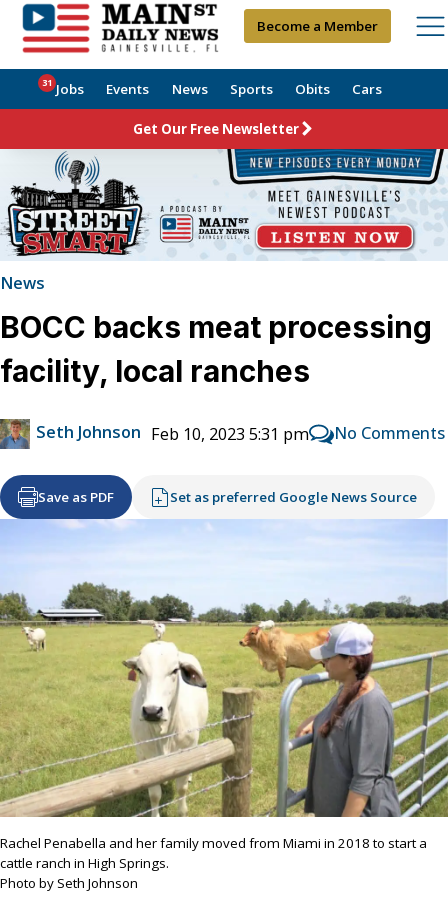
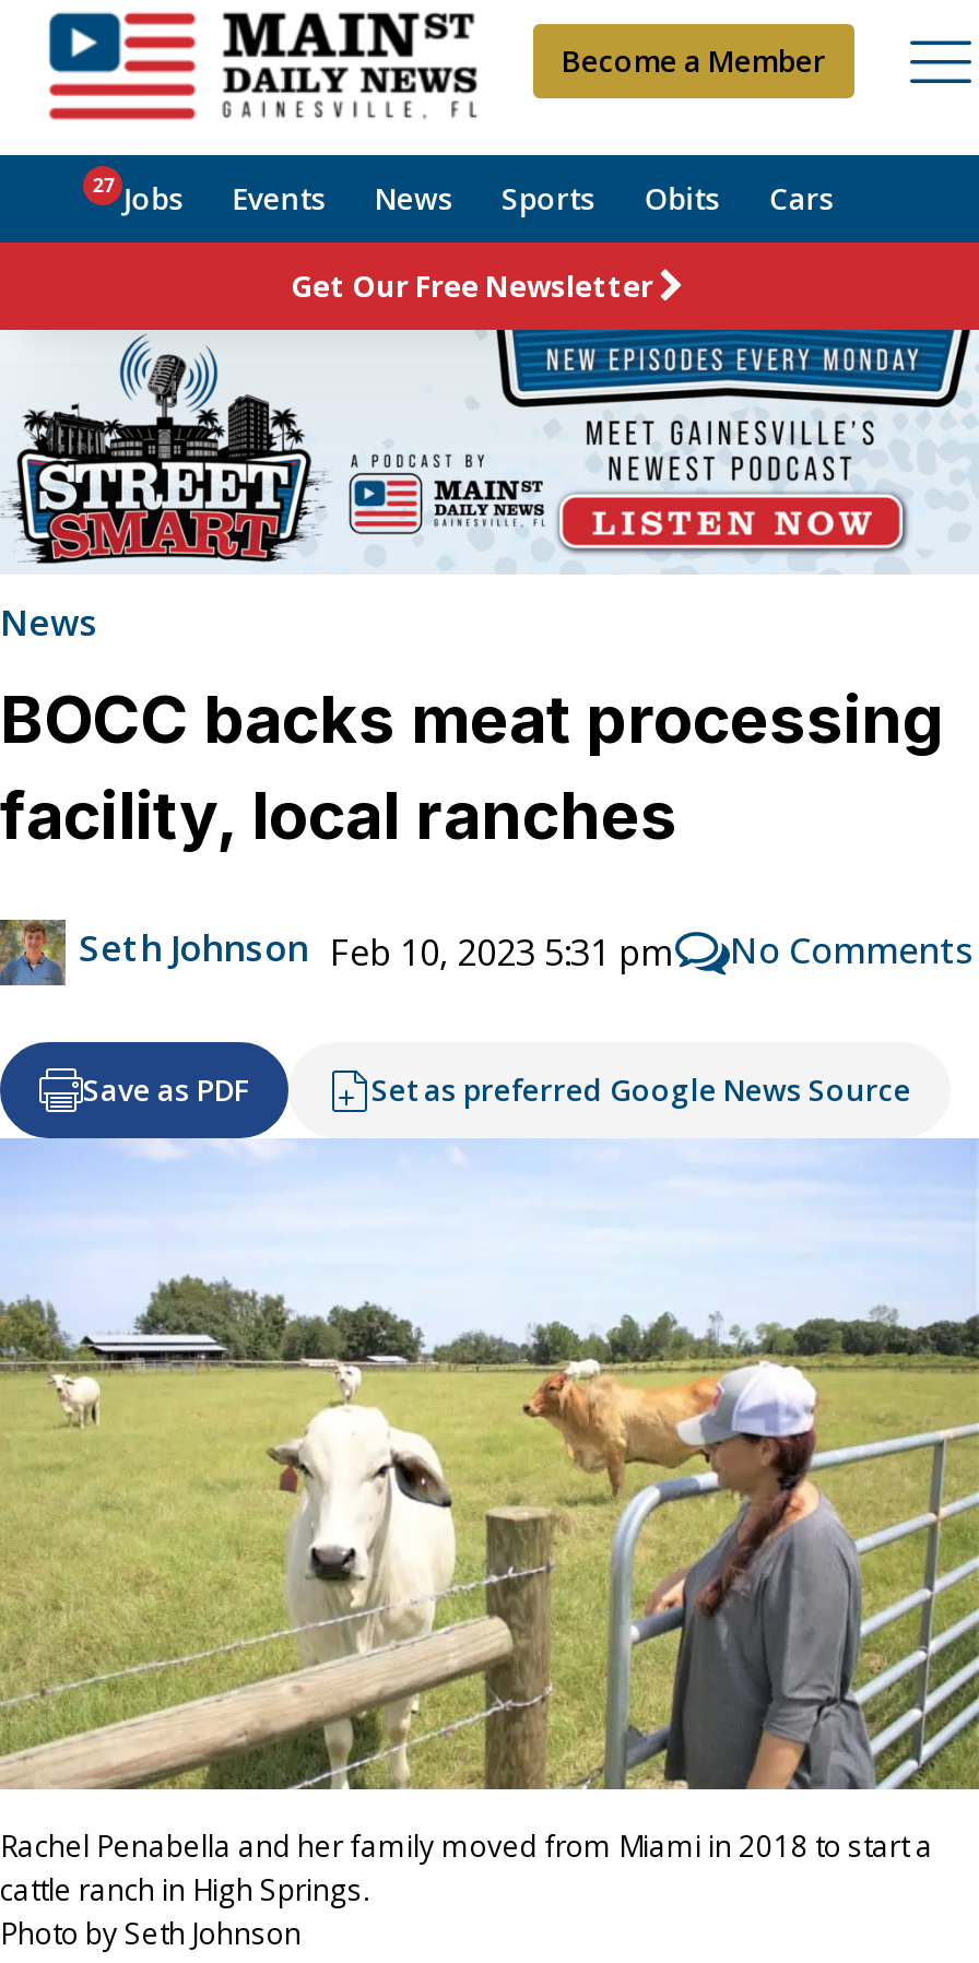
- 31 Jobs Events News Sports Obits Cars
+ 27 Jobs Events News Sports Obits Cars
